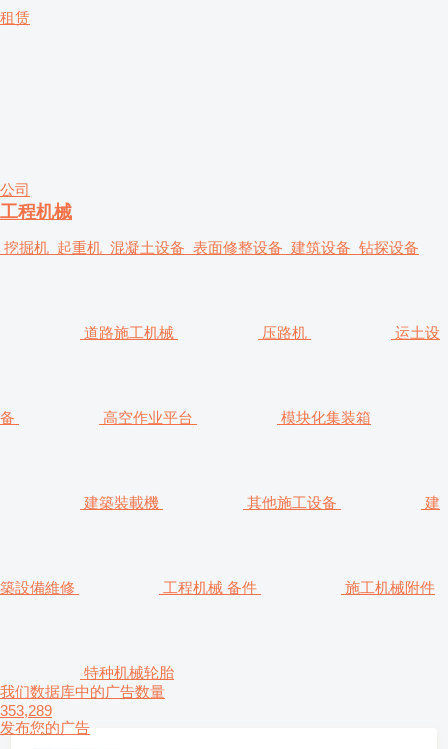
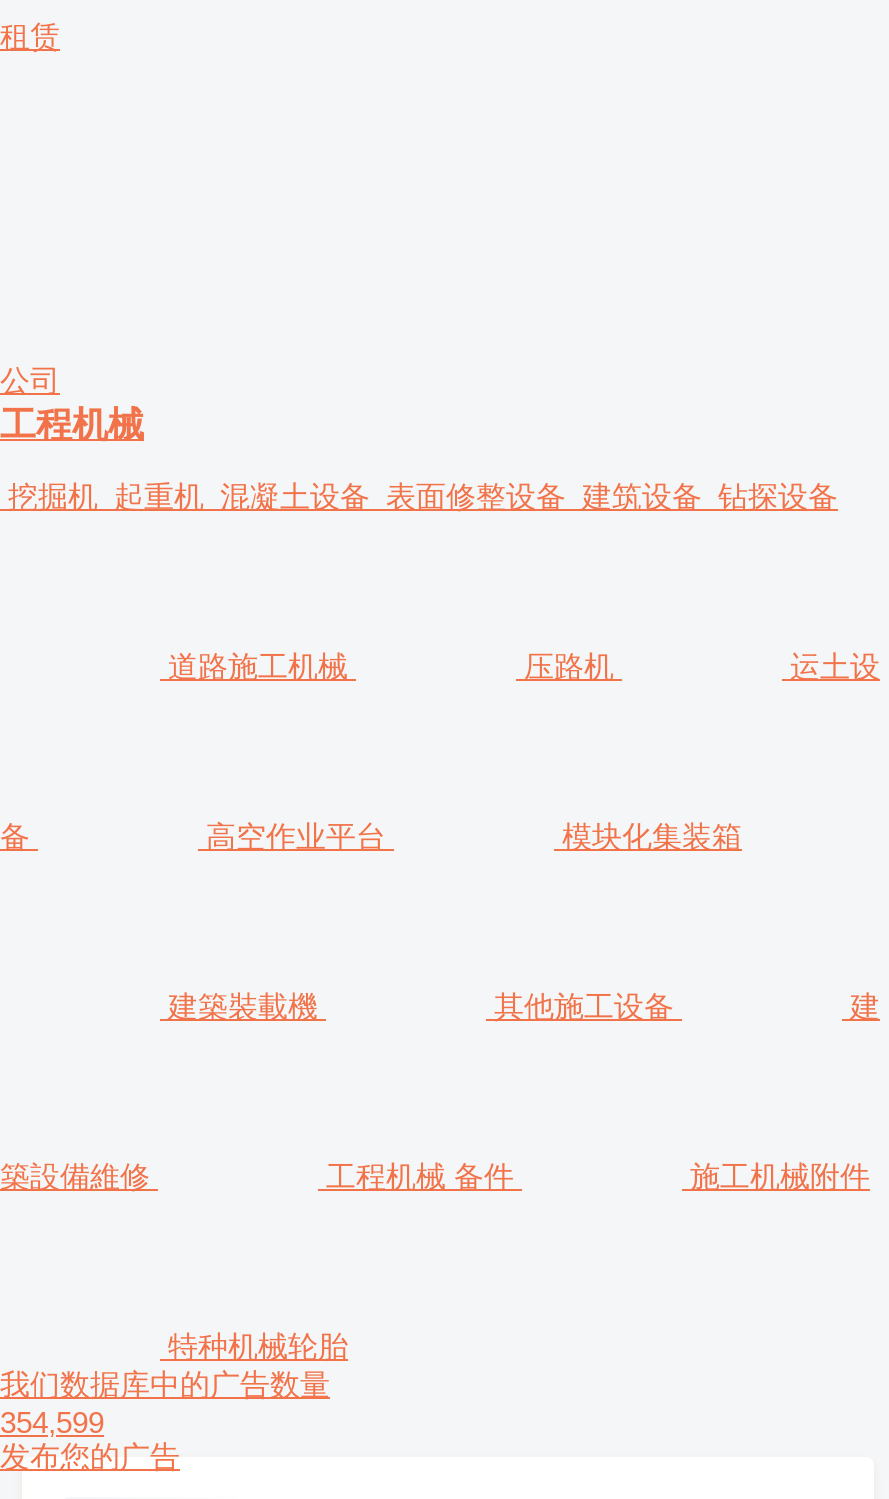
- 353,289
+ 354,599
